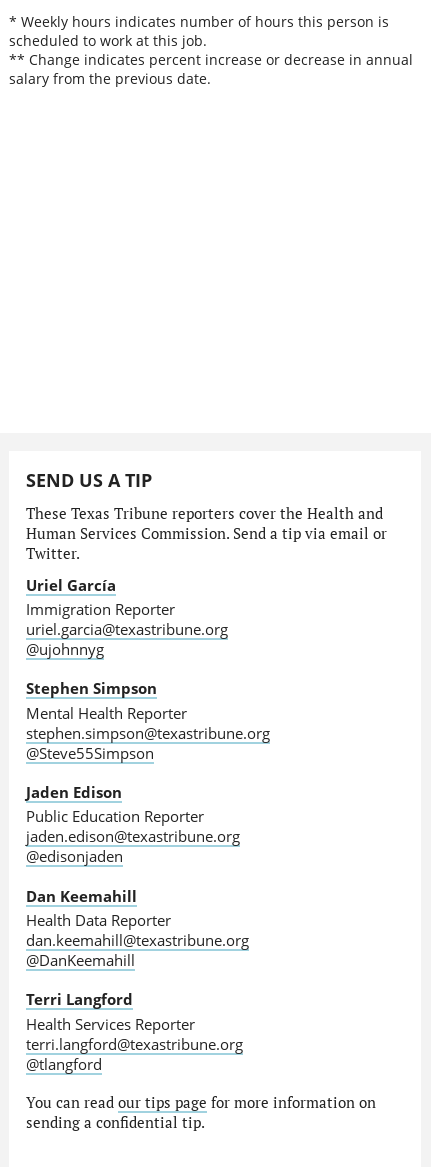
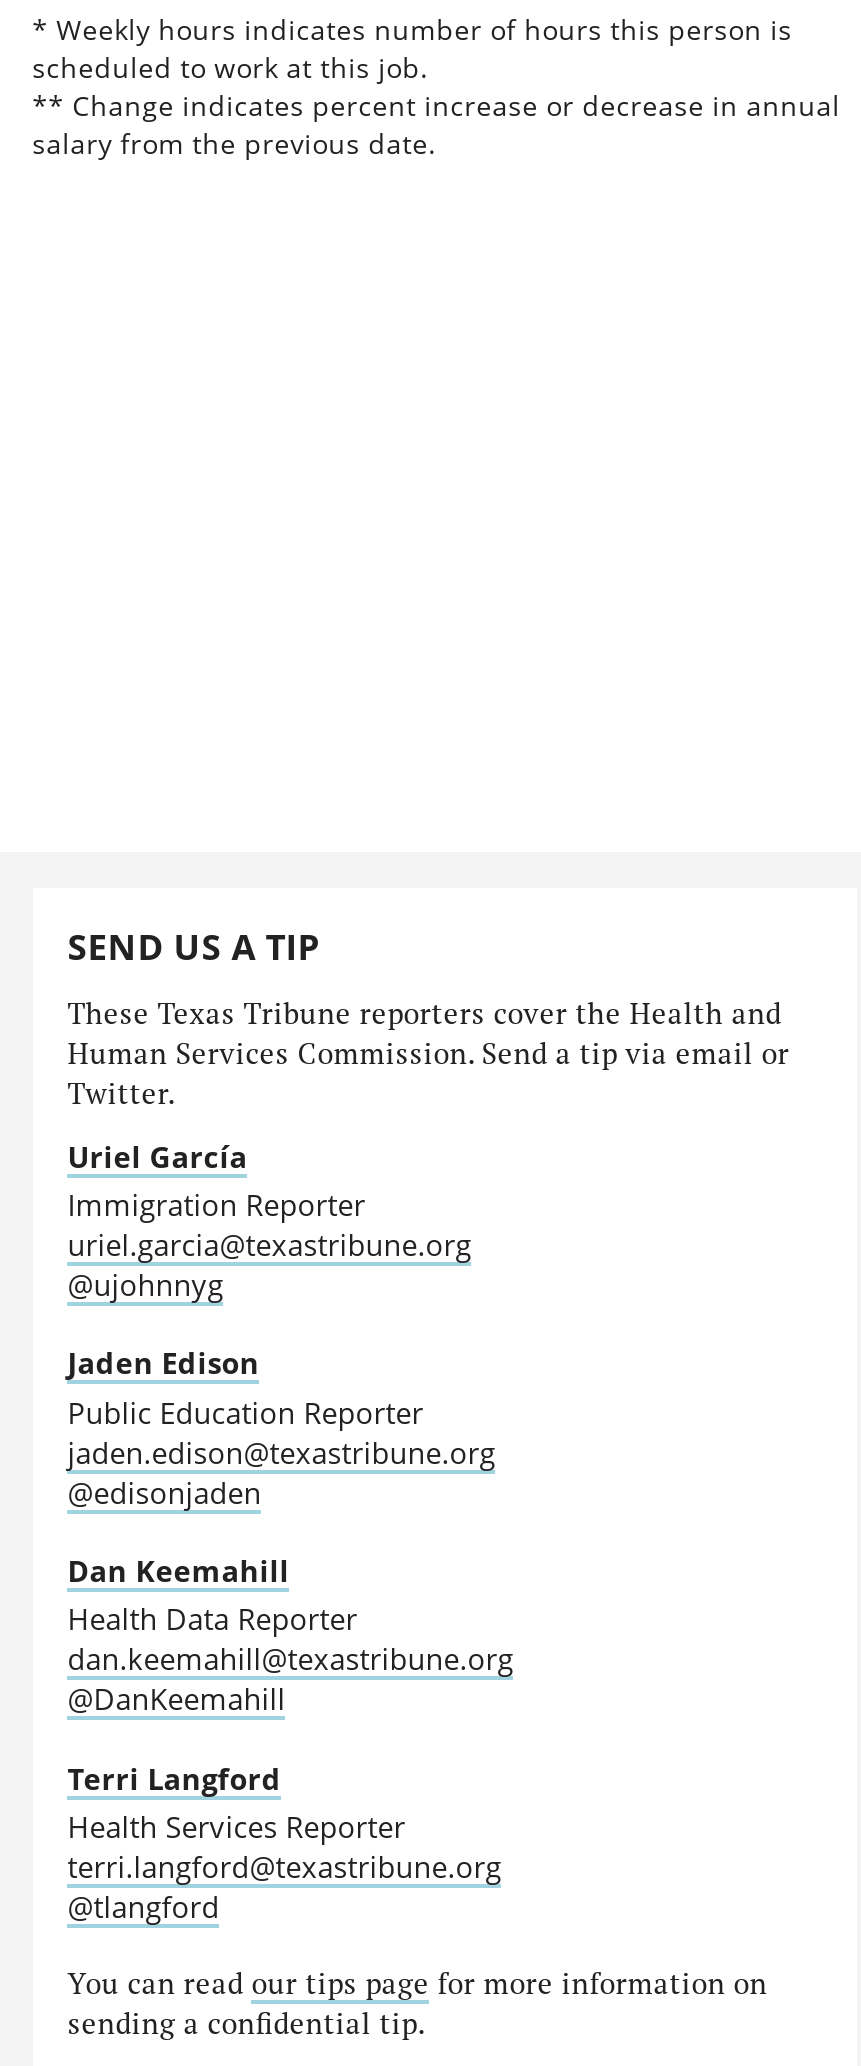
- Stephen Simpson
- Mental Health Reporter
- stephen.simpson@texastribune.org
- @Steve55Simpson
